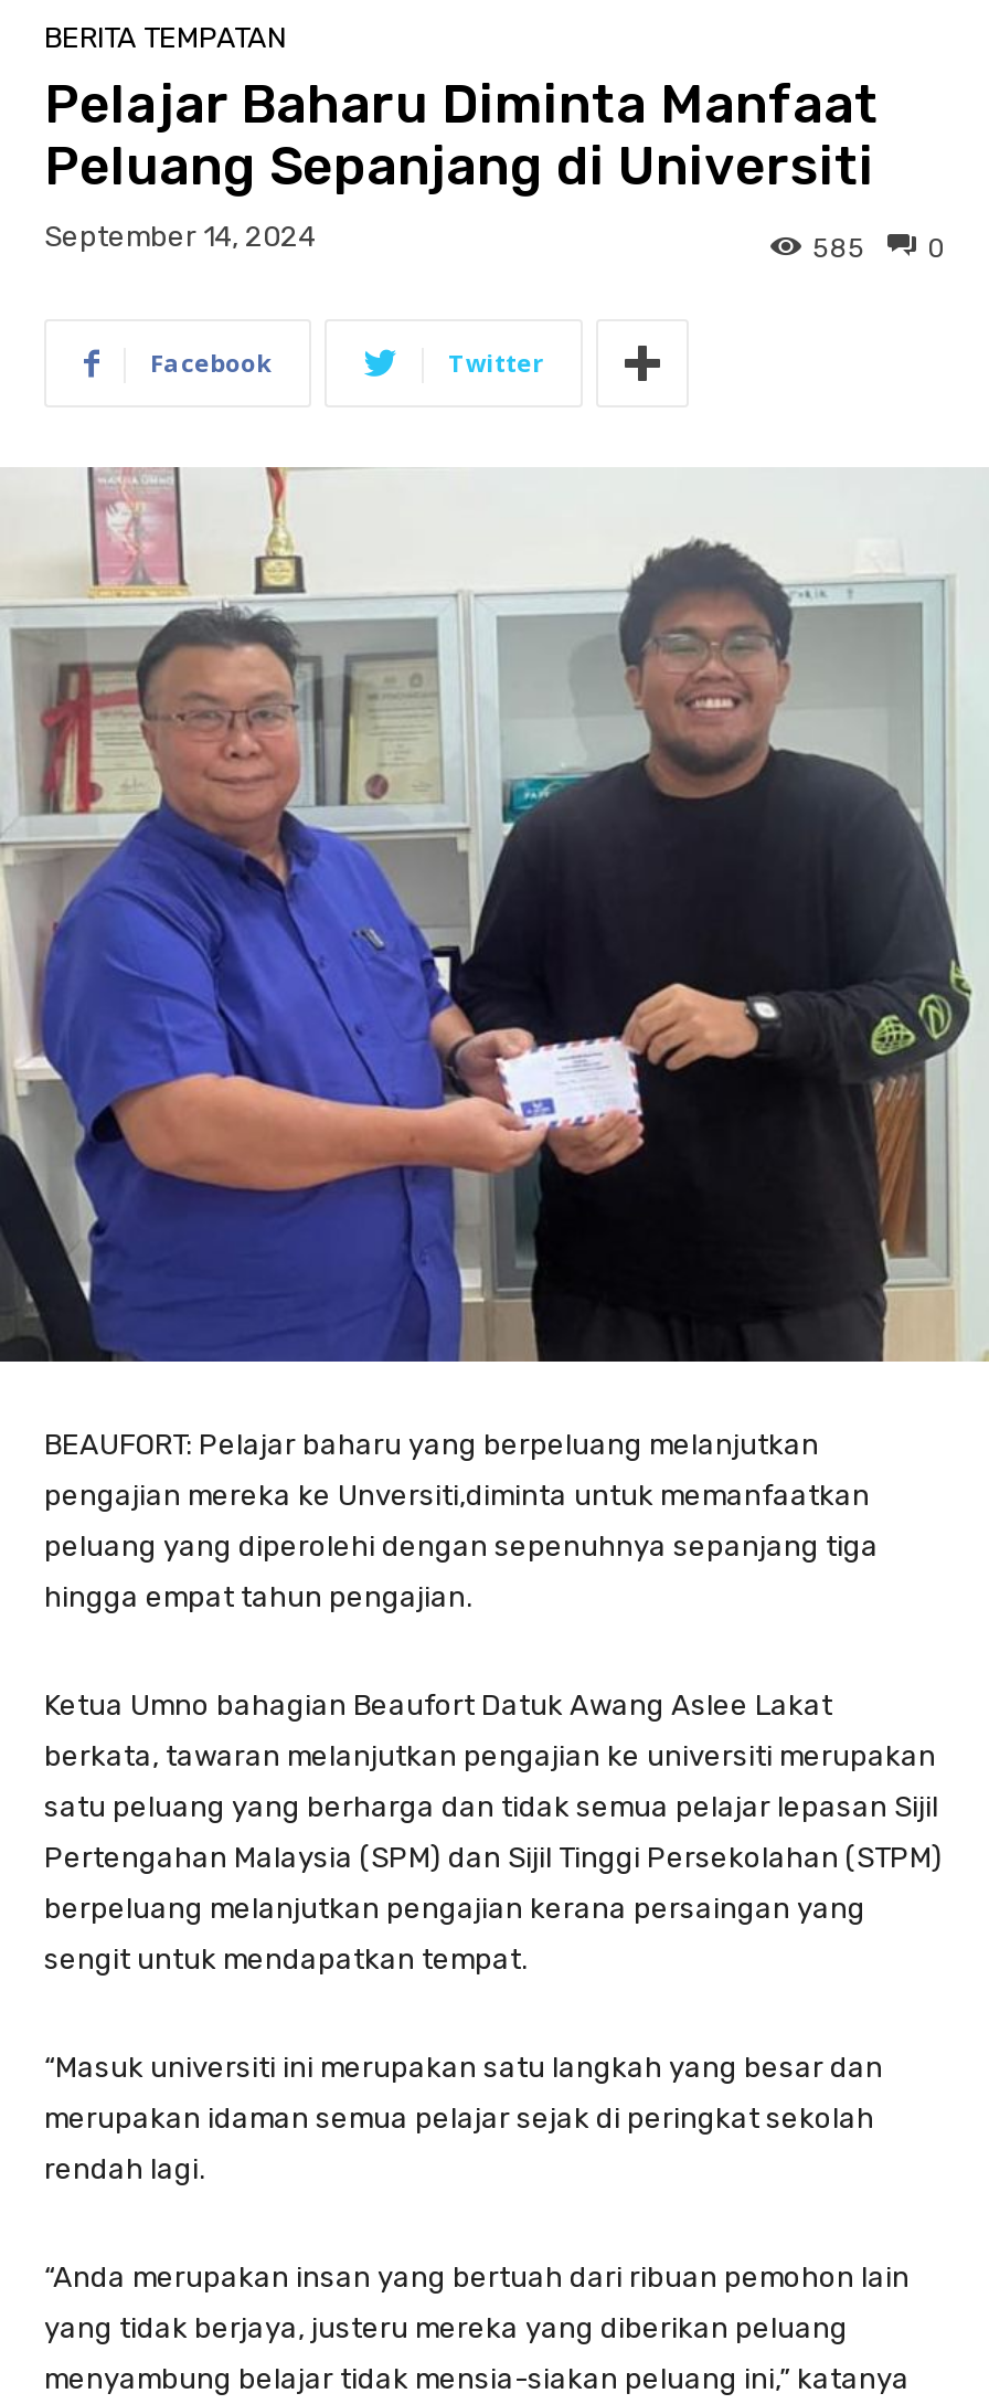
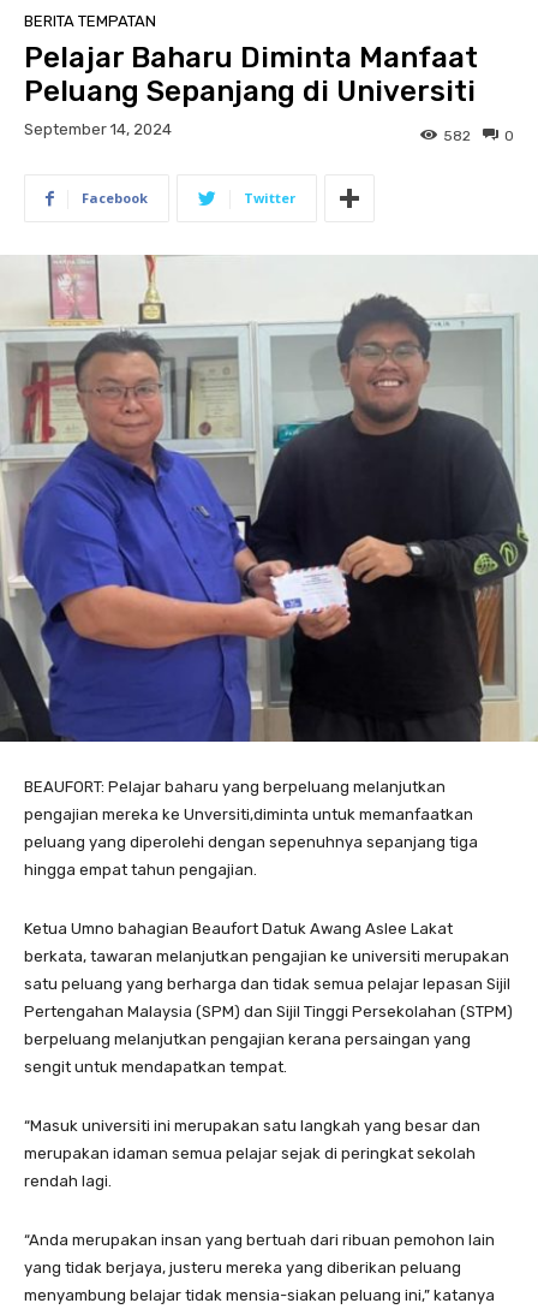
- 585 0
+ 582 0
